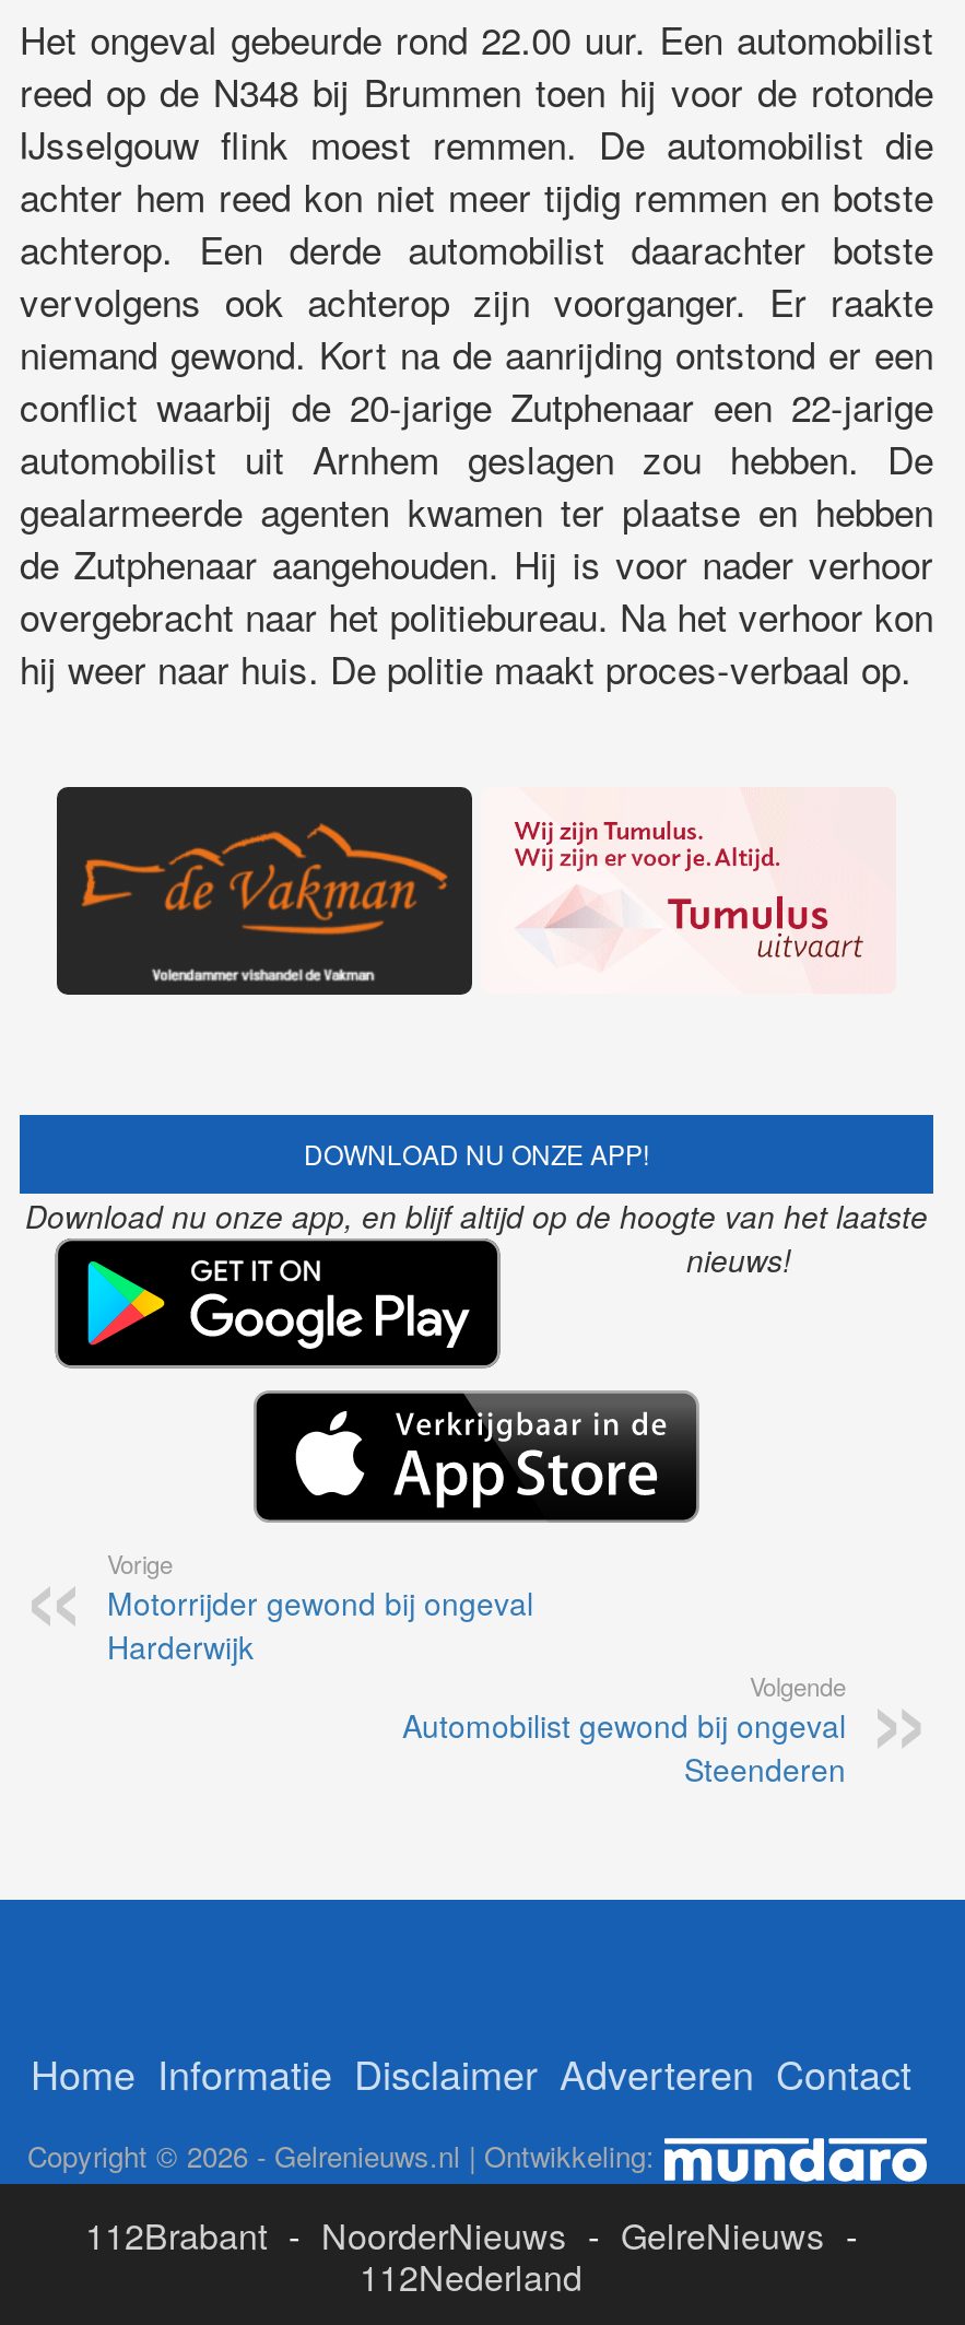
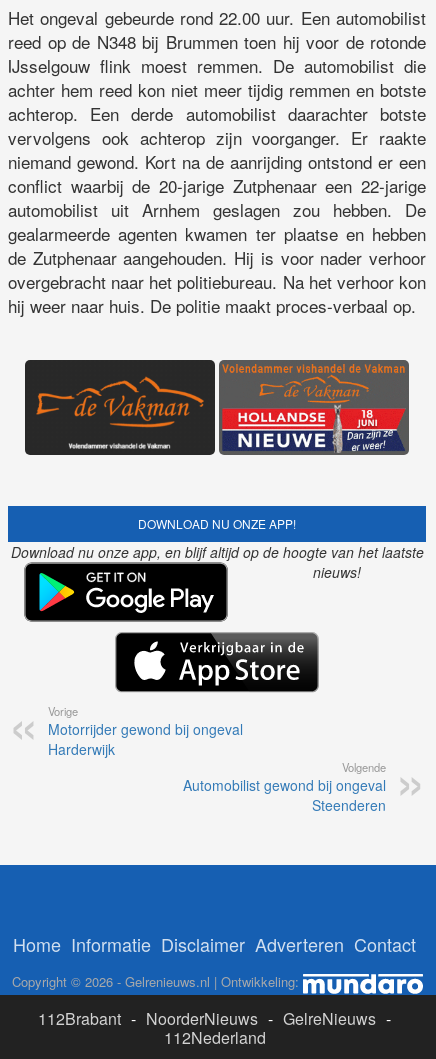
- [image]
+ [image]
